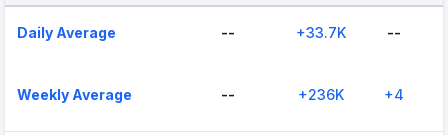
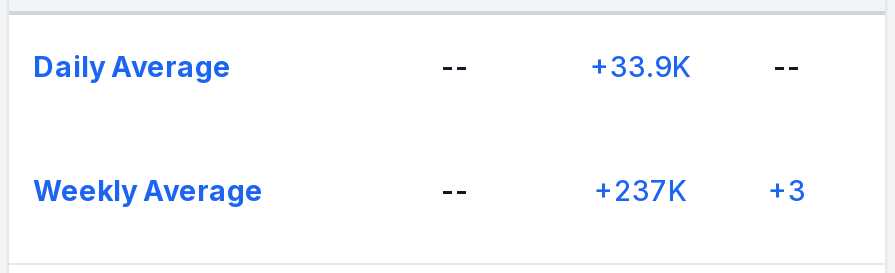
- +33.7K
+ +33.9K

- + 236K
- +4
+ + 237K
+ +3
